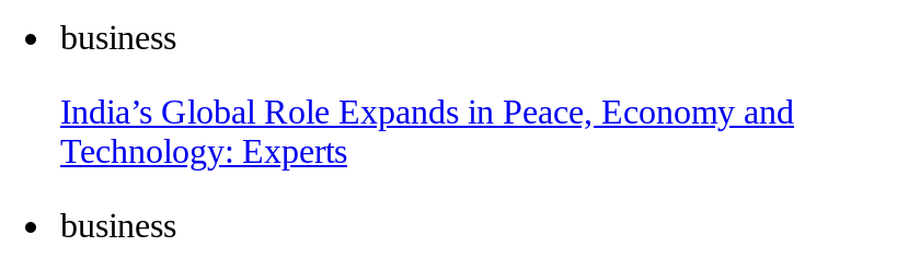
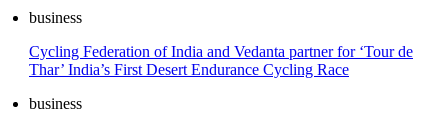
- India’s Global Role Expands in Peace, Economy and
- Technology: Experts
+ Cycling Federation of India and Vedanta partner for ‘Tour de
+ Thar’ India’s First Desert Endurance Cycling Race
